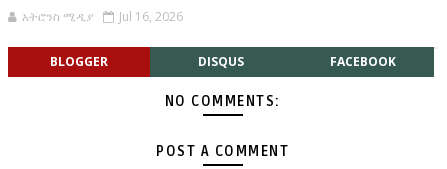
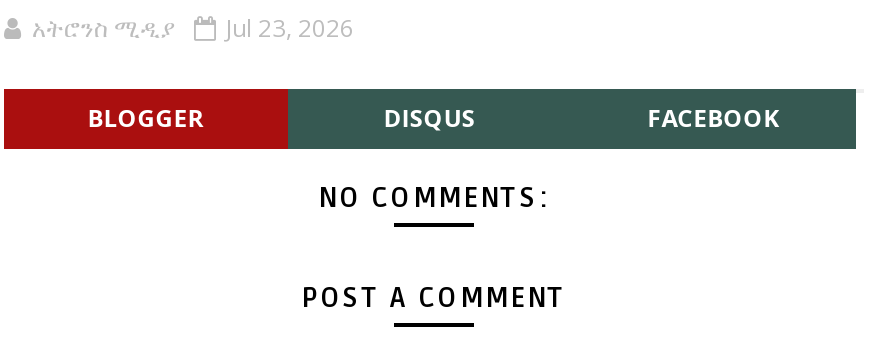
- Jul 16, 2026
+ Jul 23, 2026
